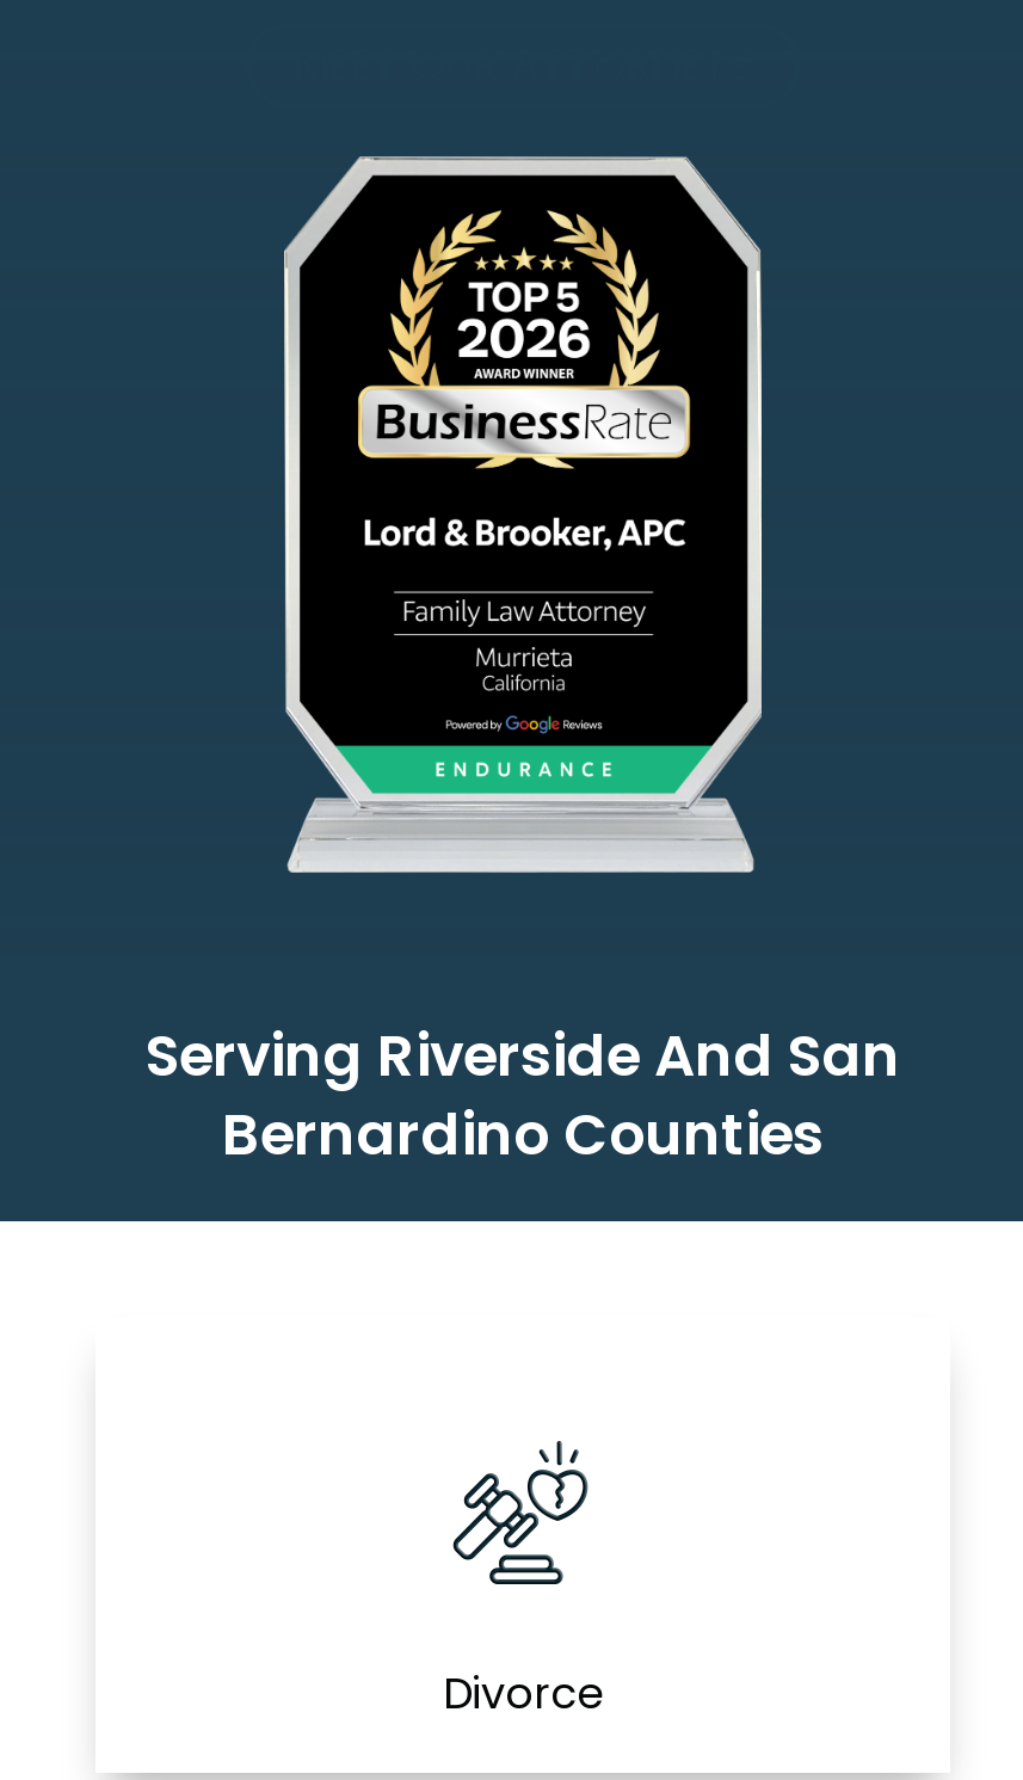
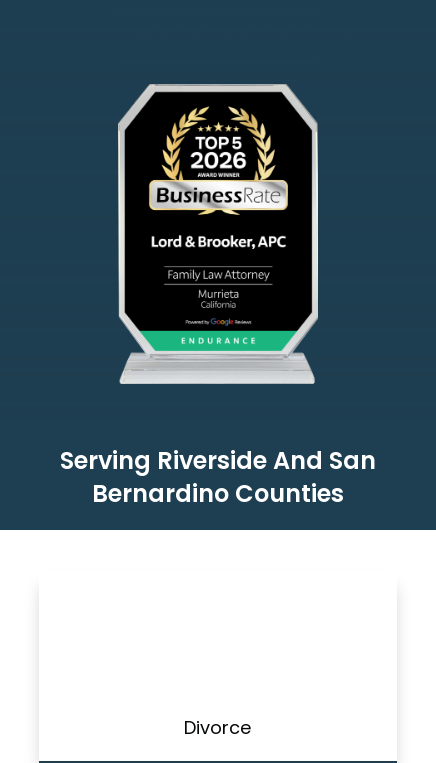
- [image]
